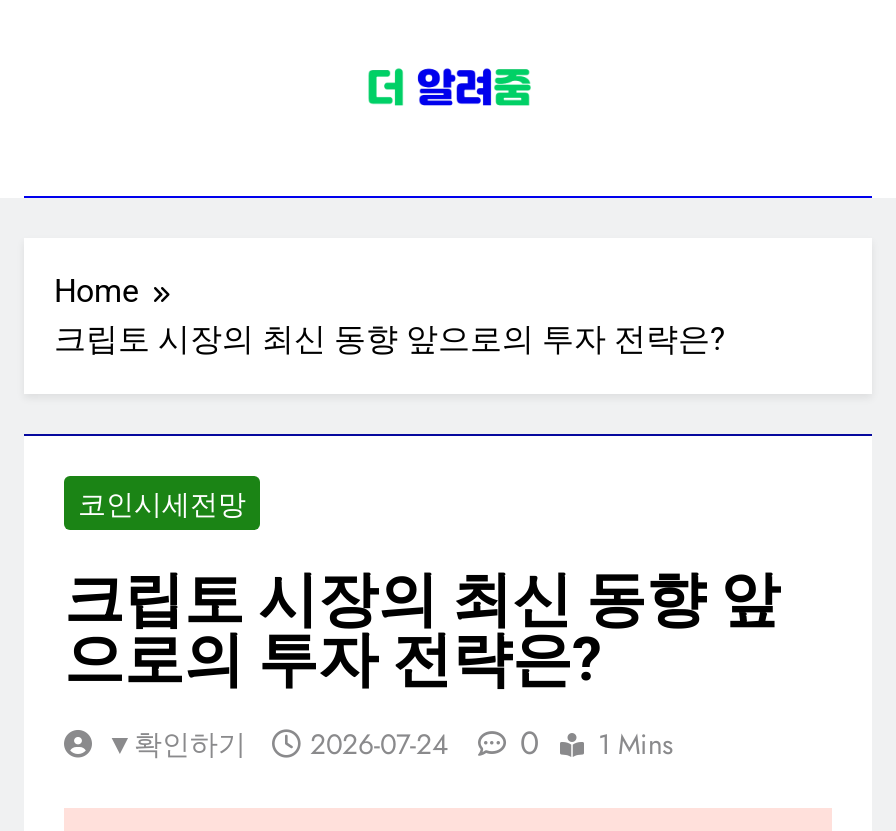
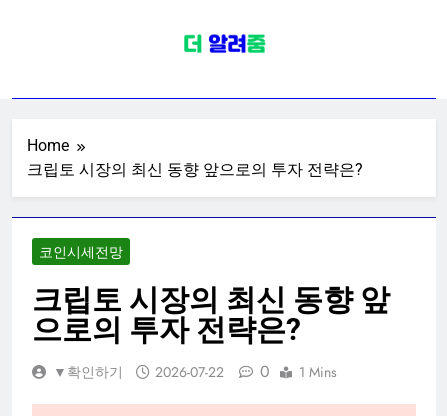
- 2026-07-24
+ 2026-07-22
